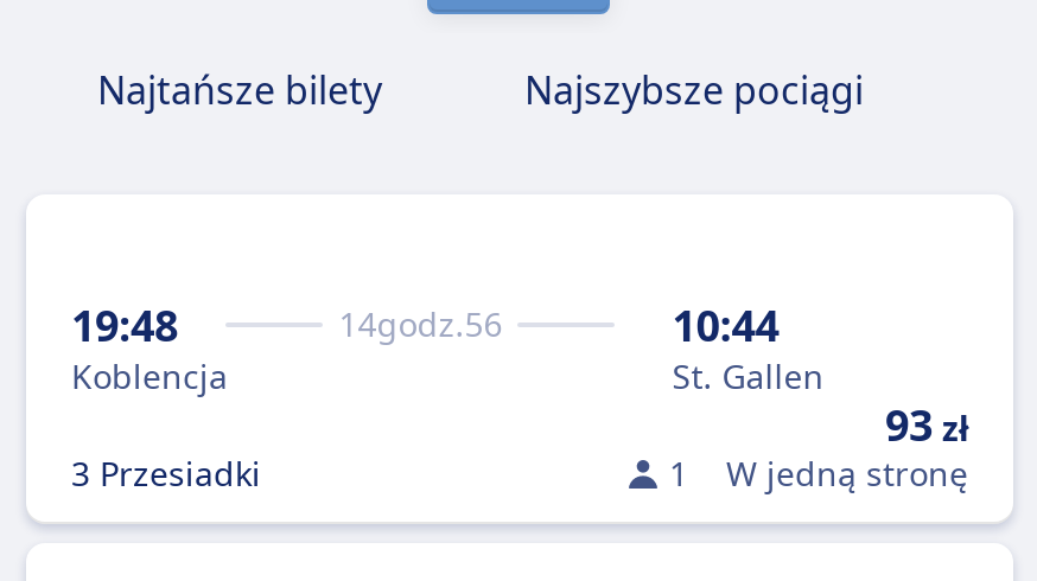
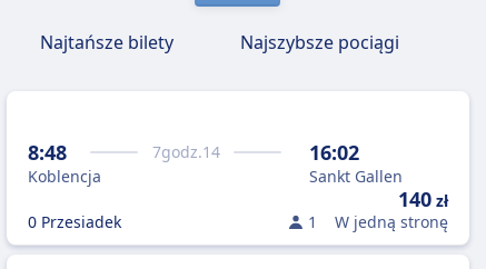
- 19:48
+ 8:48

- 14godz.56
+ 7godz.14

- 10:44
+ 16:02

- St. Gallen
+ Sankt Gallen

- 93 zł
+ 140 zł

- 3 Przesiadki
+ 0 Przesiadek
